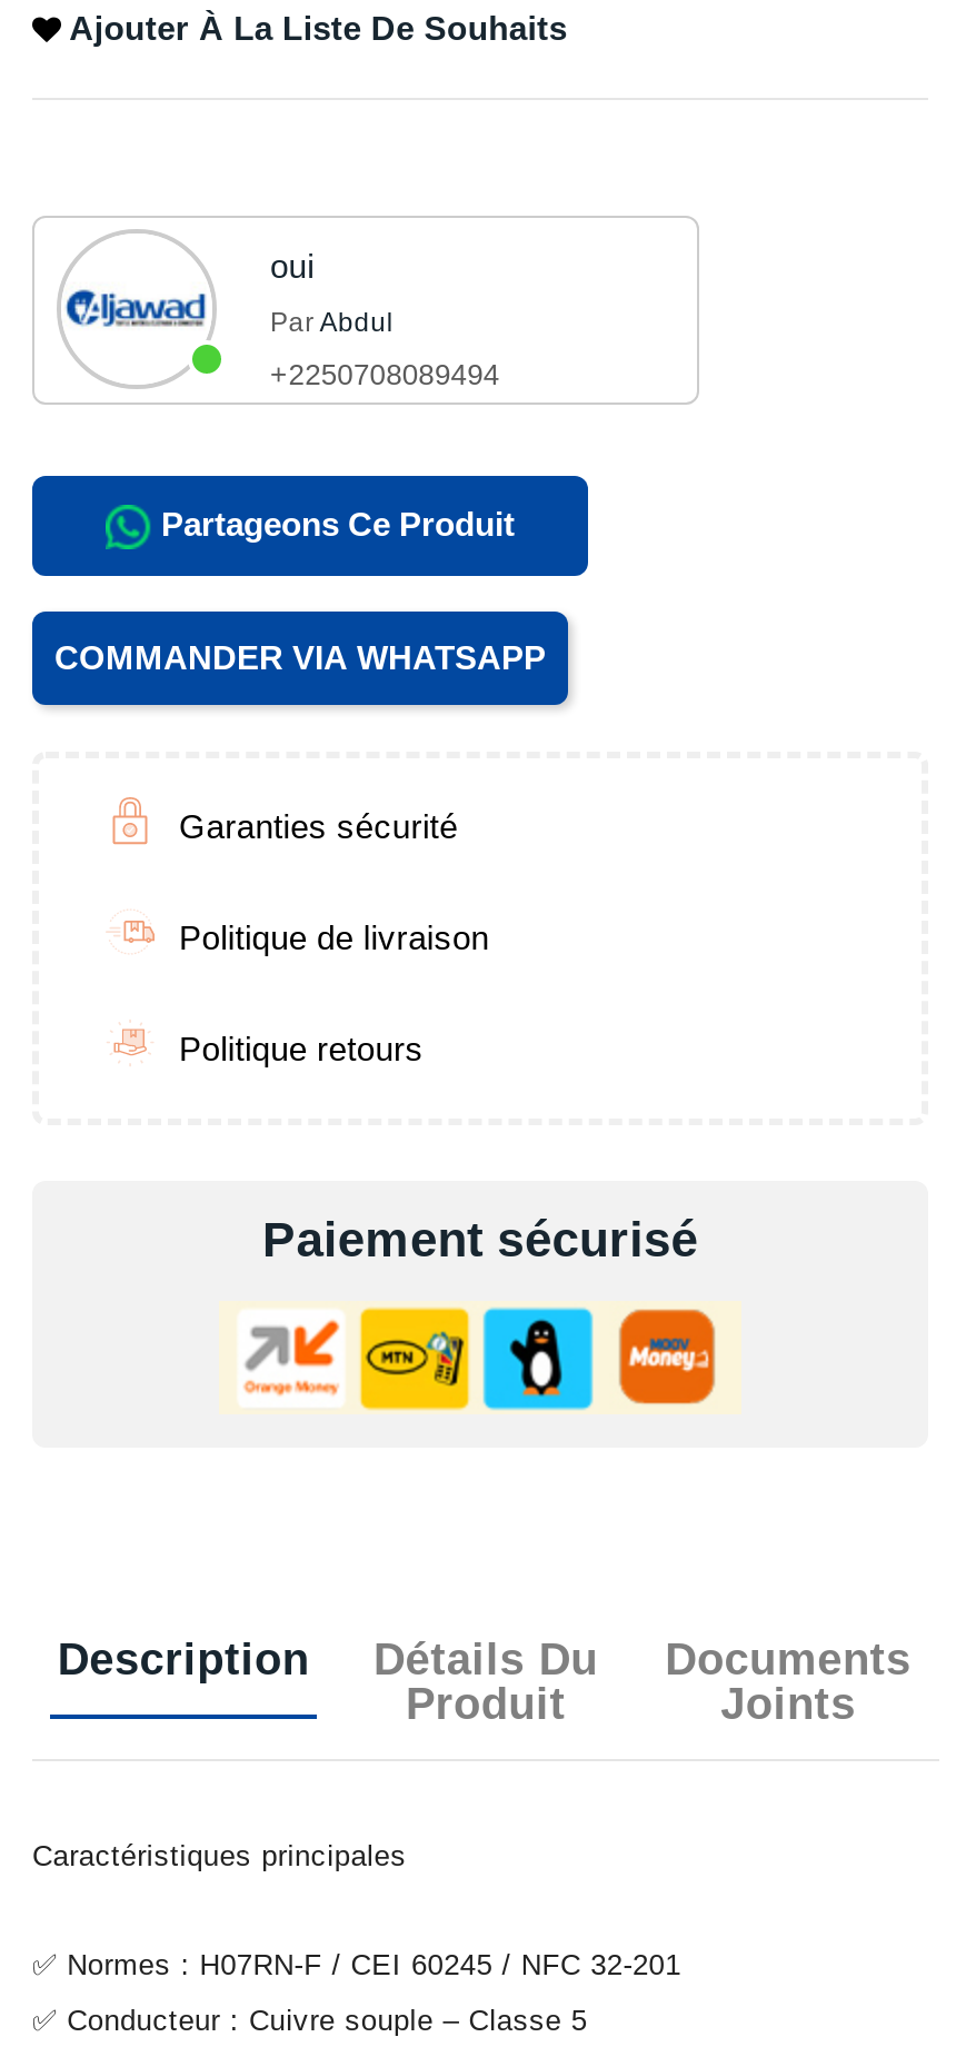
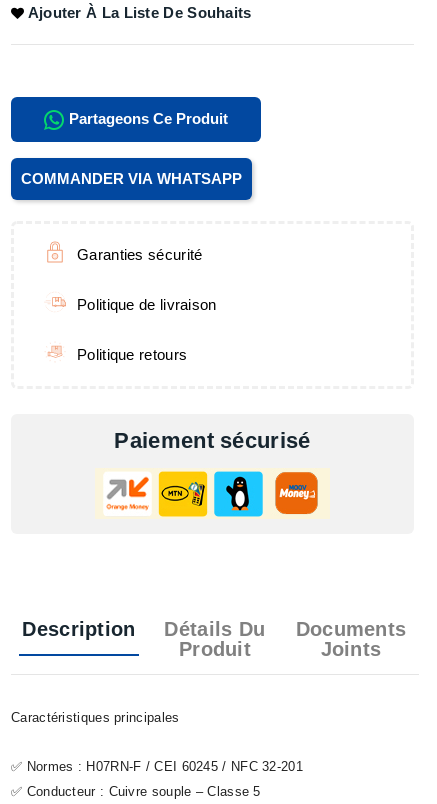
- [image]
- oui
- Par Abdul
- +2250708089494
